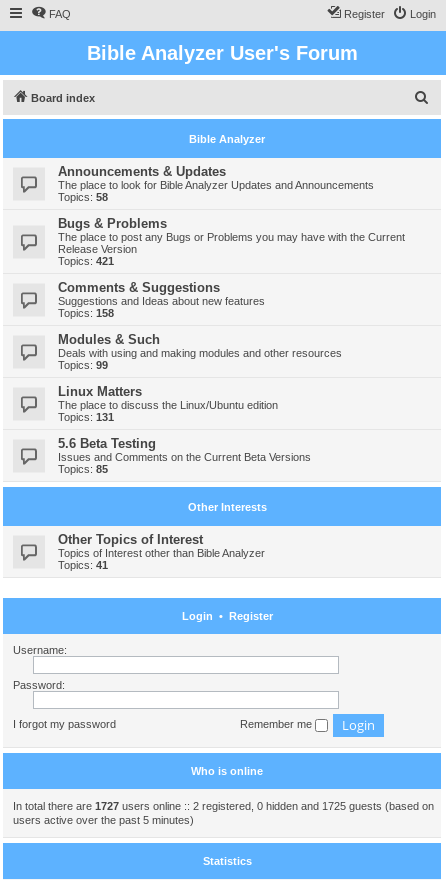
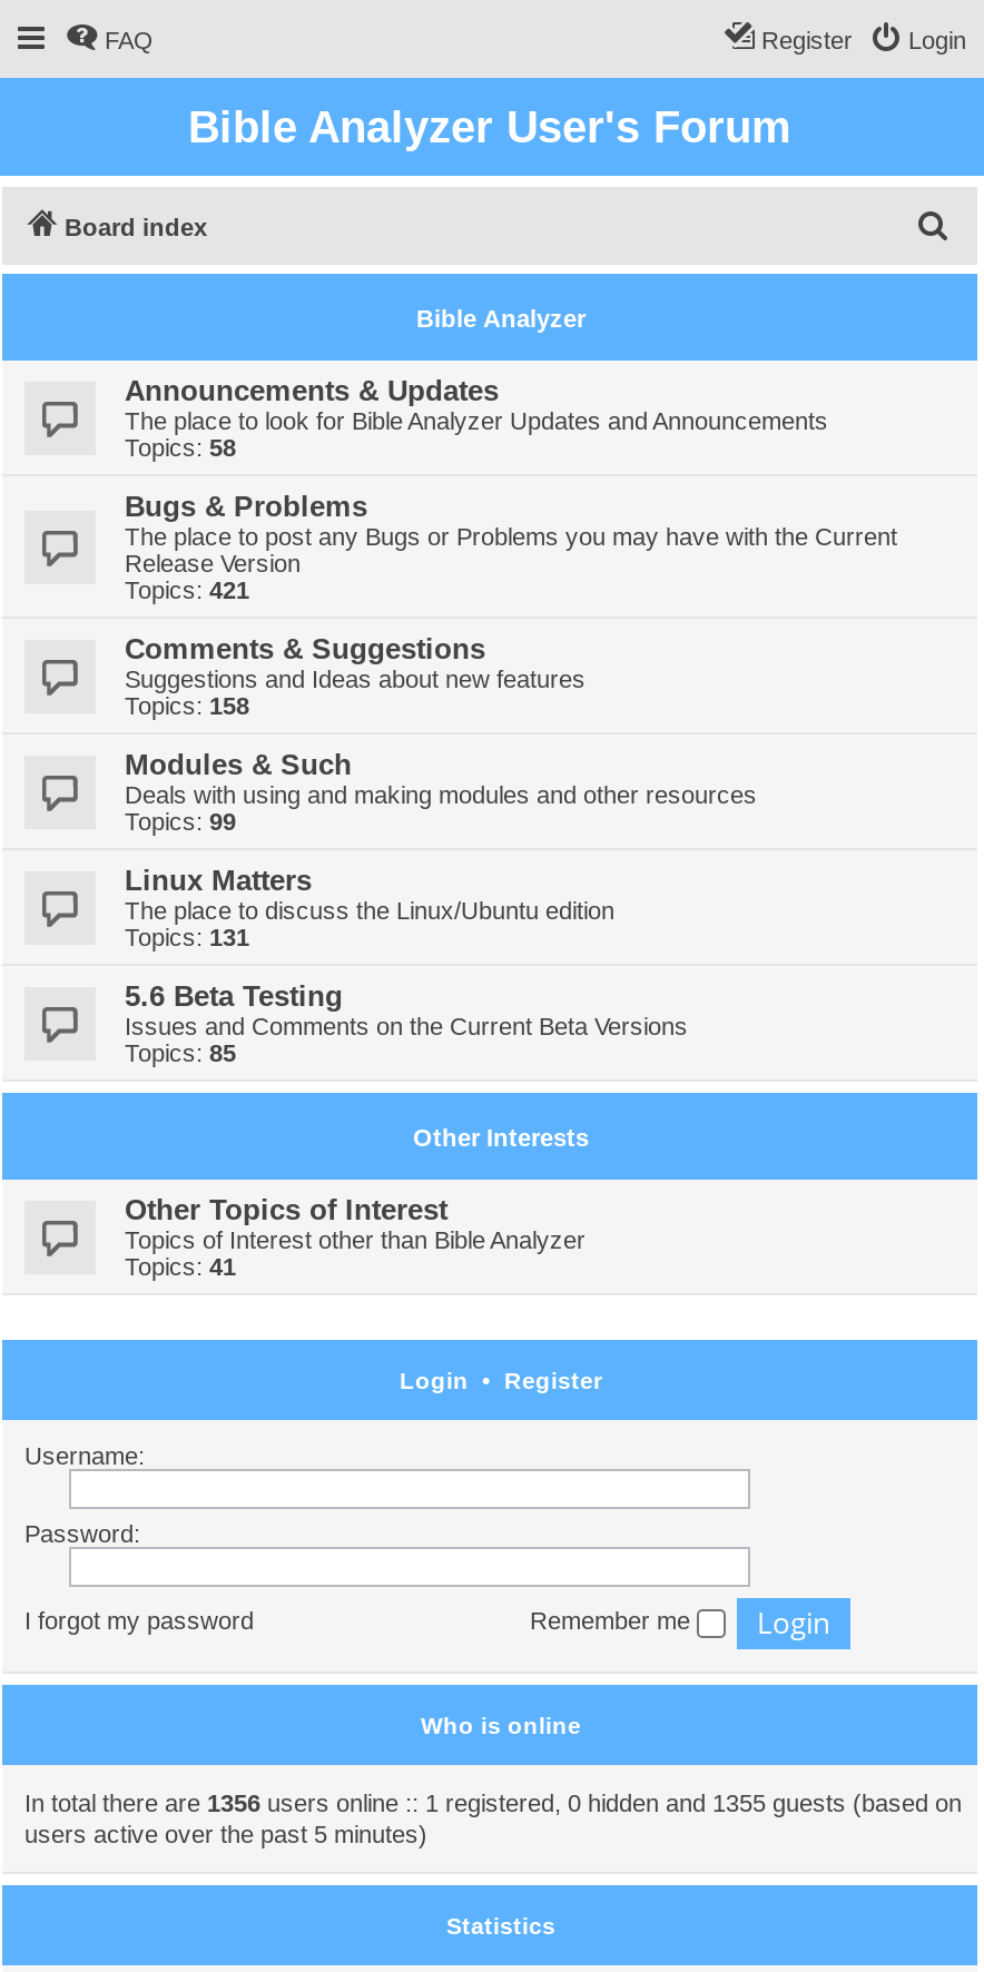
- In total there are 1727 users online :: 2 registered, 0 hidden and 1725 guests (based on
+ In total there are 1356 users online :: 1 registered, 0 hidden and 1355 guests (based on
